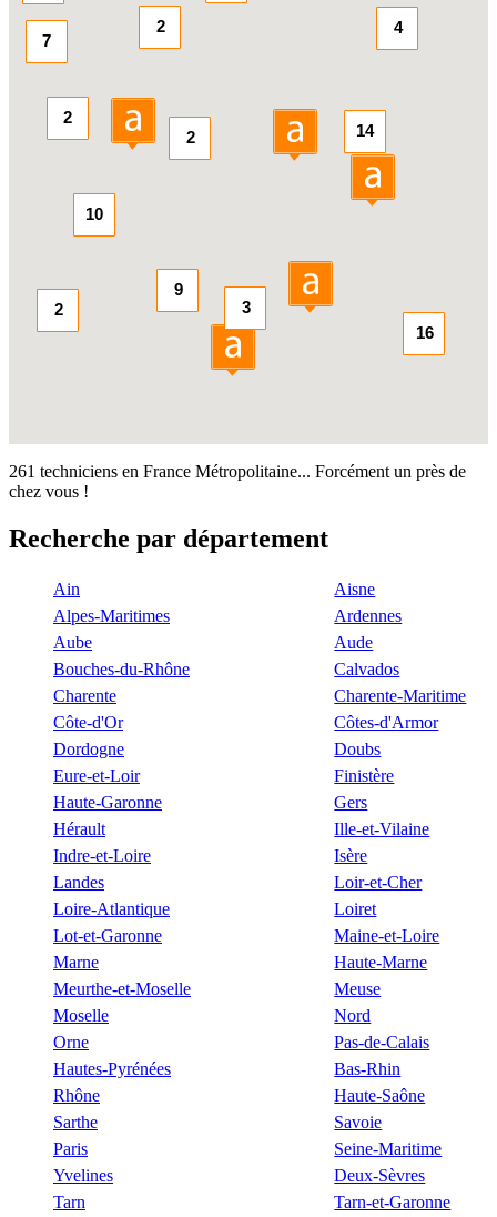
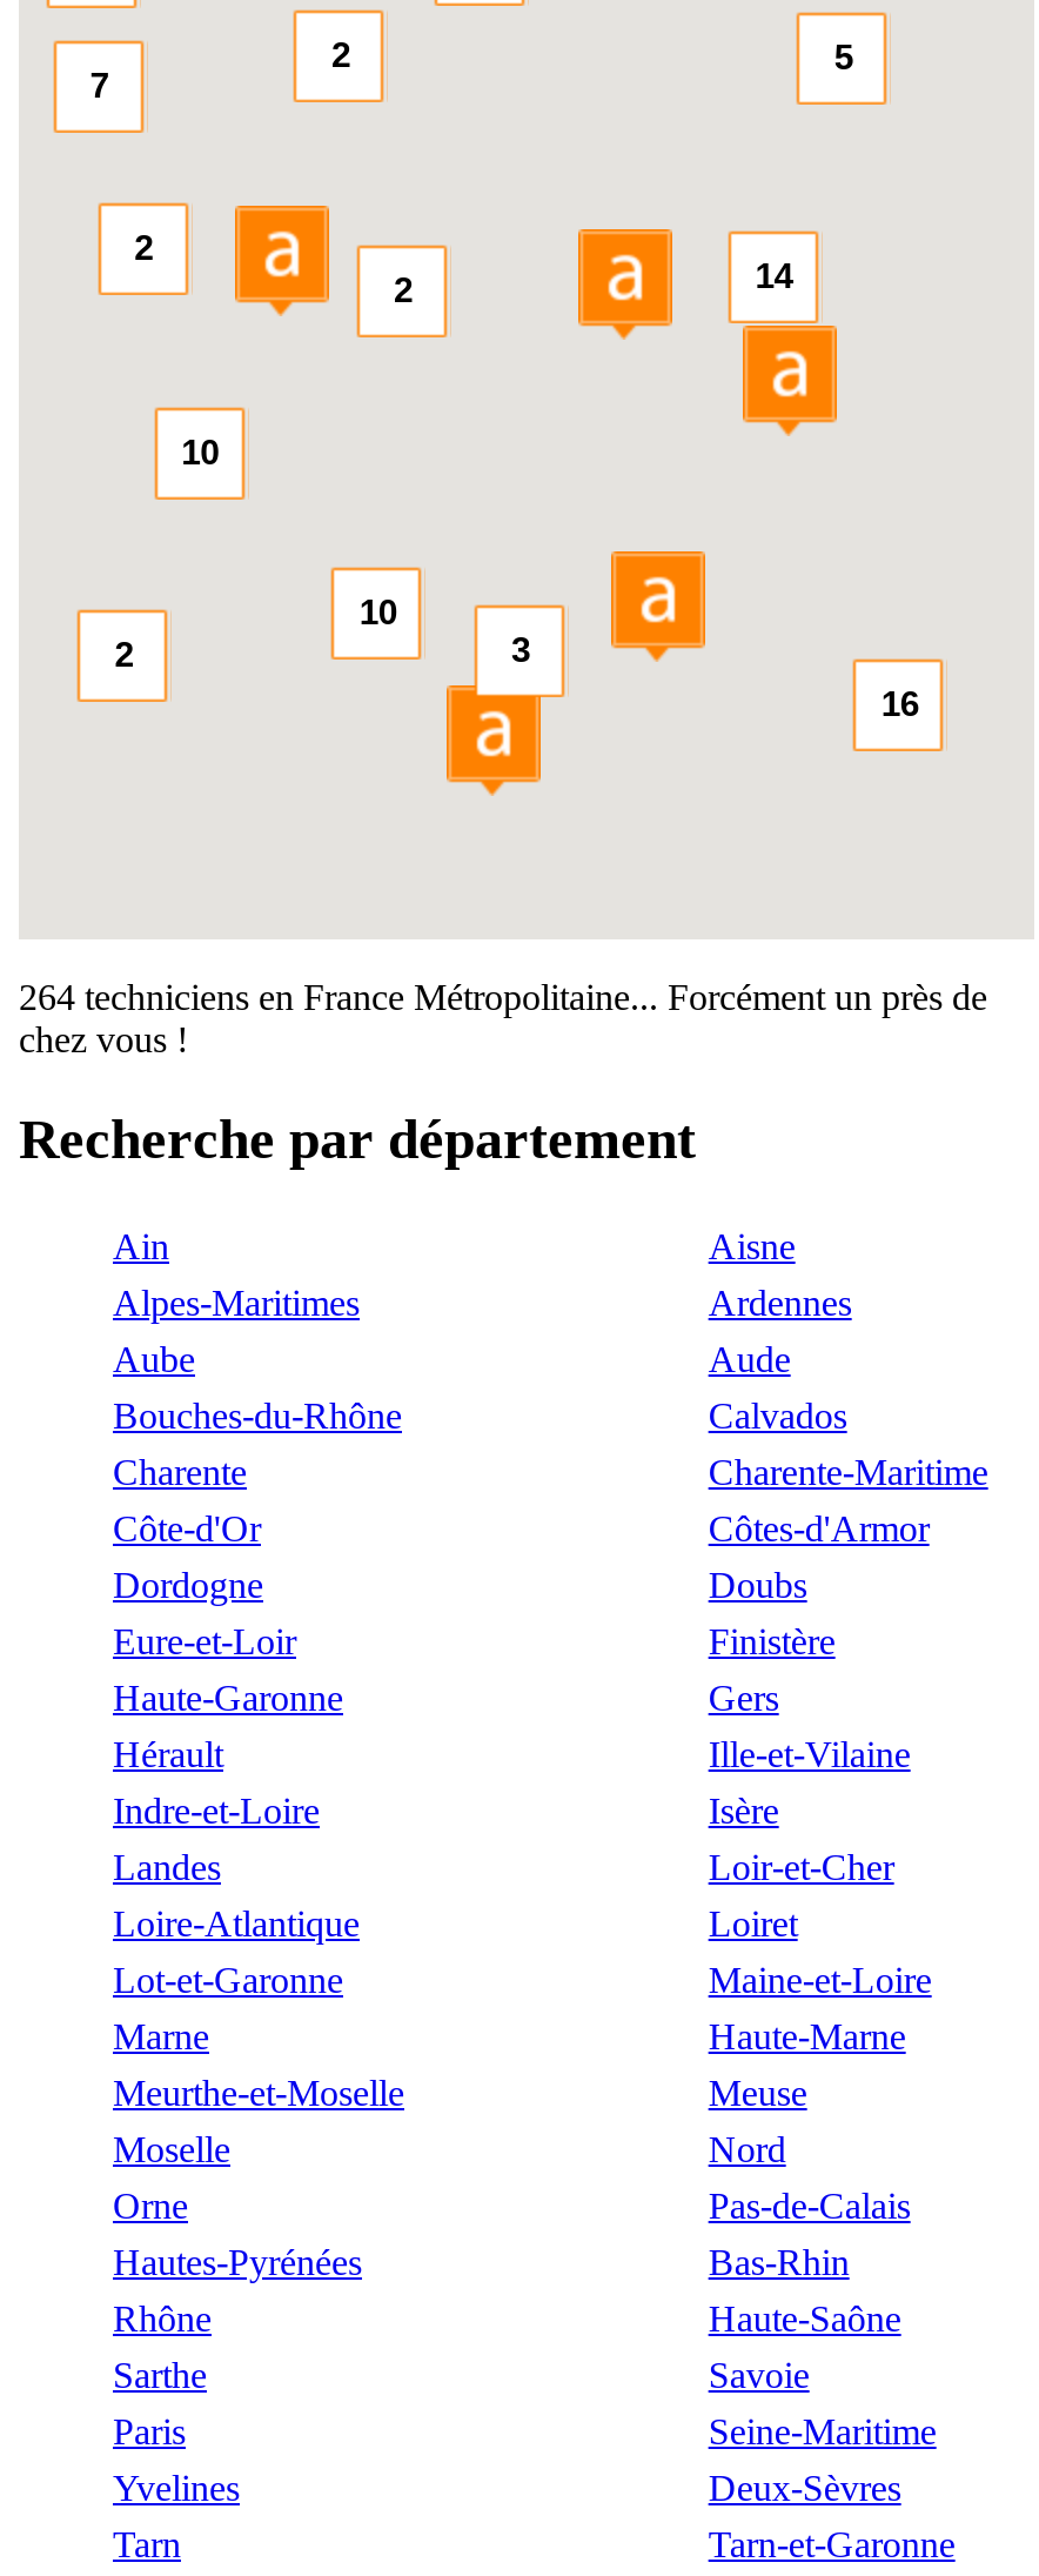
- 4
+ 5

- 9
+ 10

- 261 techniciens en France Métropolitaine... Forcément un près de
+ 264 techniciens en France Métropolitaine... Forcément un près de
